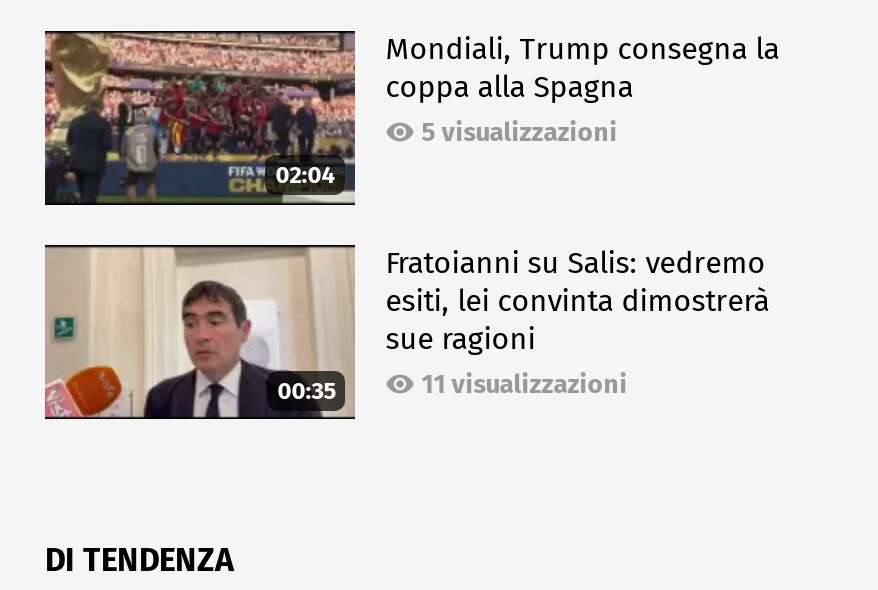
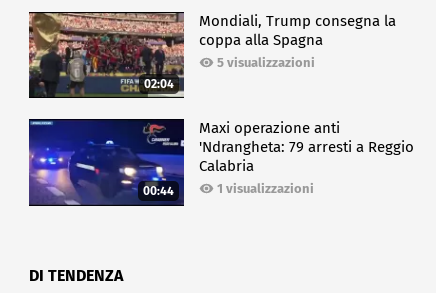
- [image]
- 00:35
+ [image]
+ 00:44

- Fratoianni su Salis: vedremo
- esiti, lei convinta dimostrerà
- sue ragioni
- 11 visualizzazioni
+ Maxi operazione anti
+ 'Ndrangheta: 79 arresti a Reggio
+ Calabria
+ 1 visualizzazioni
